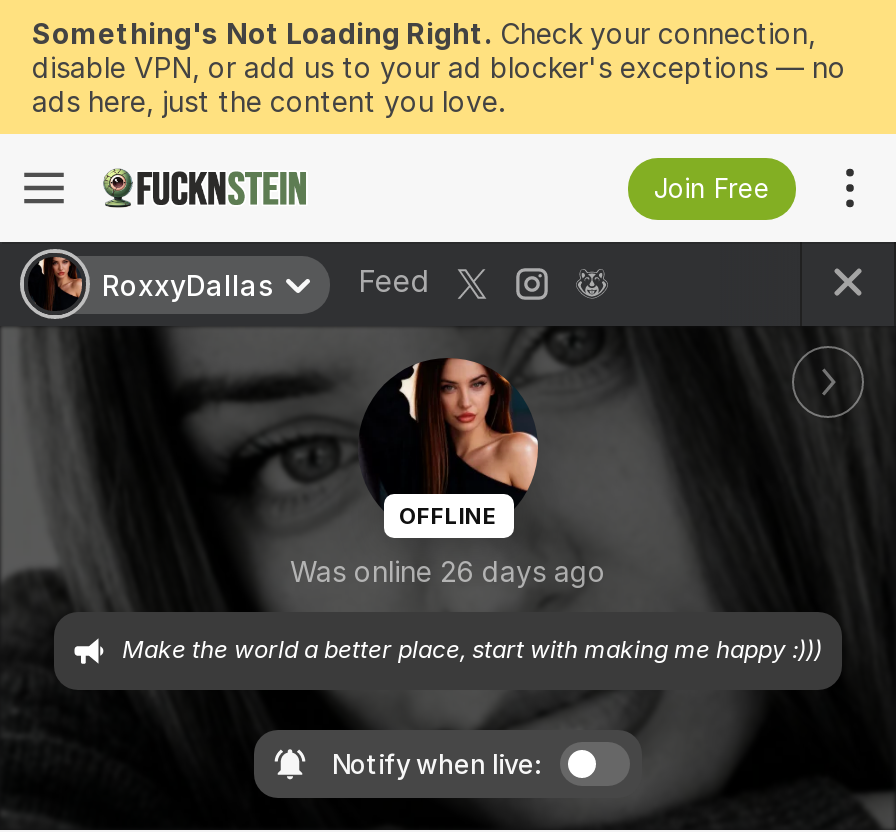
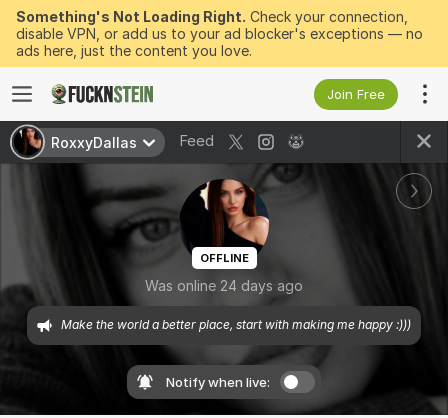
- Was online 26 days ago
+ Was online 24 days ago
